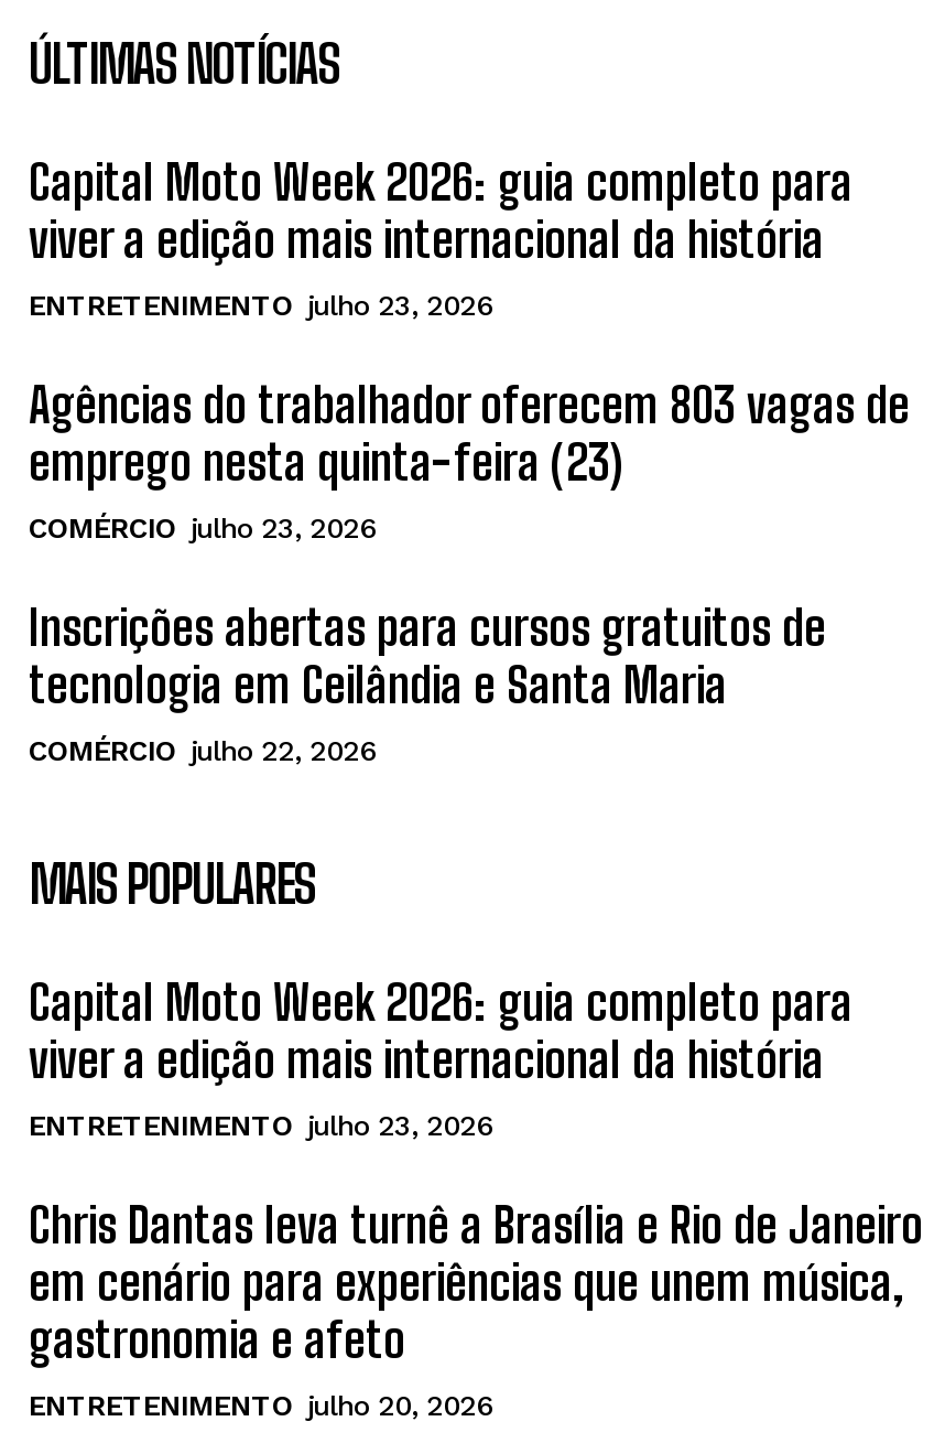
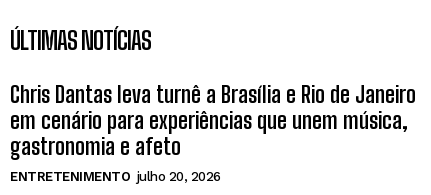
- Capital Moto Week 2026: guia completo para
- viver a edição mais internacional da história
- ENTRETENIMENTO julho 23, 2026
- Agências do trabalhador oferecem 803 vagas de
- emprego nesta quinta-feira (23)
- COMÉRCIO julho 23, 2026
- Inscrições abertas para cursos gratuitos de
- tecnologia em Ceilândia e Santa Maria
- COMÉRCIO julho 22, 2026
- MAIS POPULARES
- Capital Moto Week 2026: guia completo para
- viver a edição mais internacional da história
- ENTRETENIMENTO julho 23, 2026
